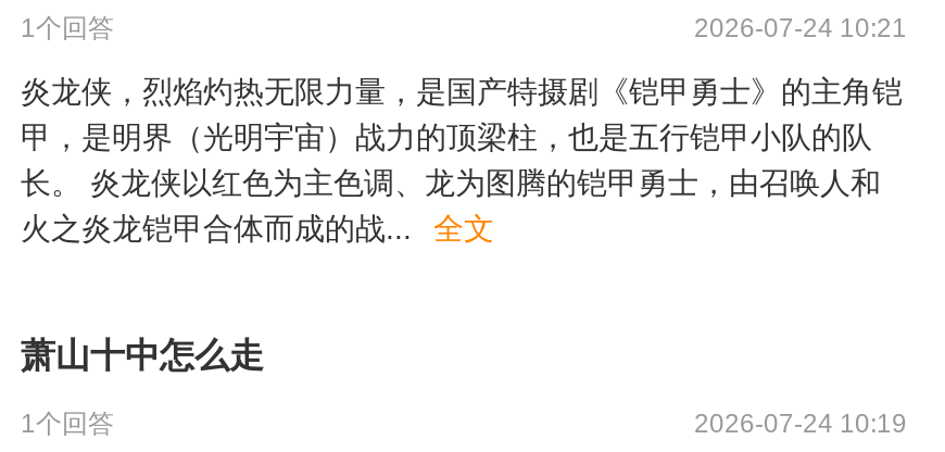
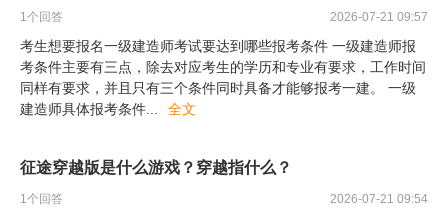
- 2026-07-24 10:21
+ 2026-07-21 09:57

- 炎龙侠，烈焰灼热无限力量，是国产特摄剧《铠甲勇士》的主角铠
- 甲，是明界（光明宇宙）战力的顶梁柱，也是五行铠甲小队的队
- 长。 炎龙侠以红色为主色调、龙为图腾的铠甲勇士，由召唤人和
- 火之炎龙铠甲合体而成的战...
+ 考生想要报名一级建造师考试要达到哪些报考条件 一级建造师报
+ 考条件主要有三点，除去对应考生的学历和专业有要求，工作时间
+ 同样有要求，并且只有三个条件同时具备才能够报考一建。 一级
+ 建造师具体报考条件...

- 萧山十中怎么走
+ 征途穿越版是什么游戏？穿越指什么？

- 2026-07-24 10:19
+ 2026-07-21 09:54
